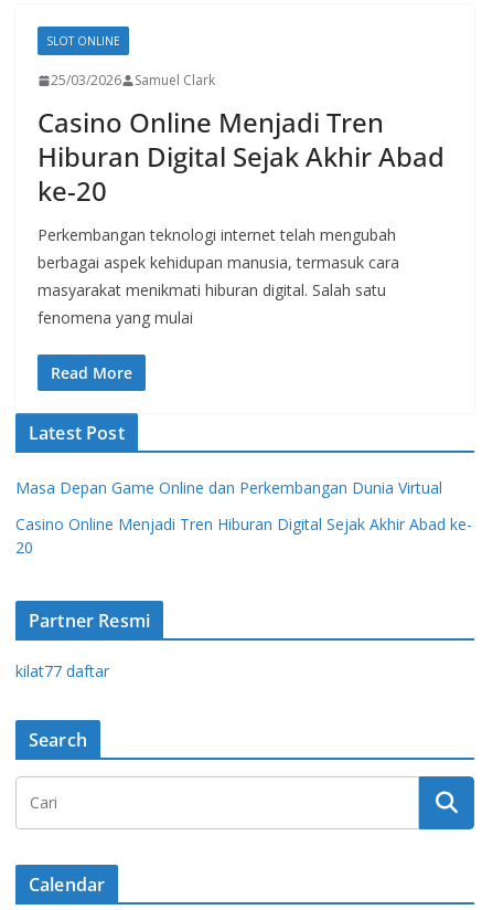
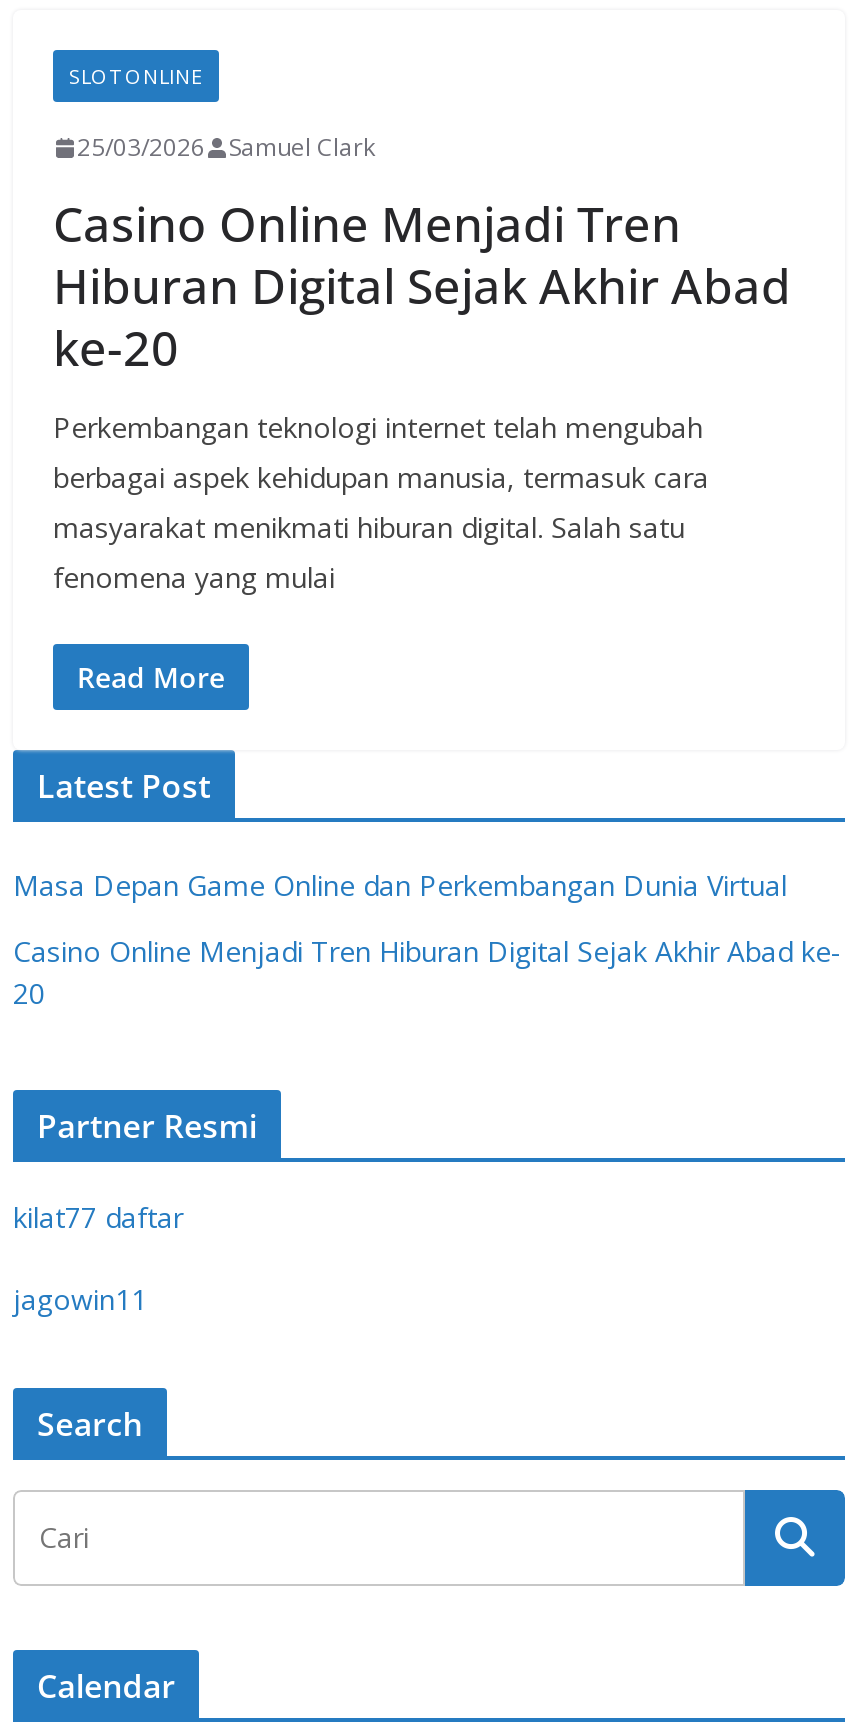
+ jagowin11
